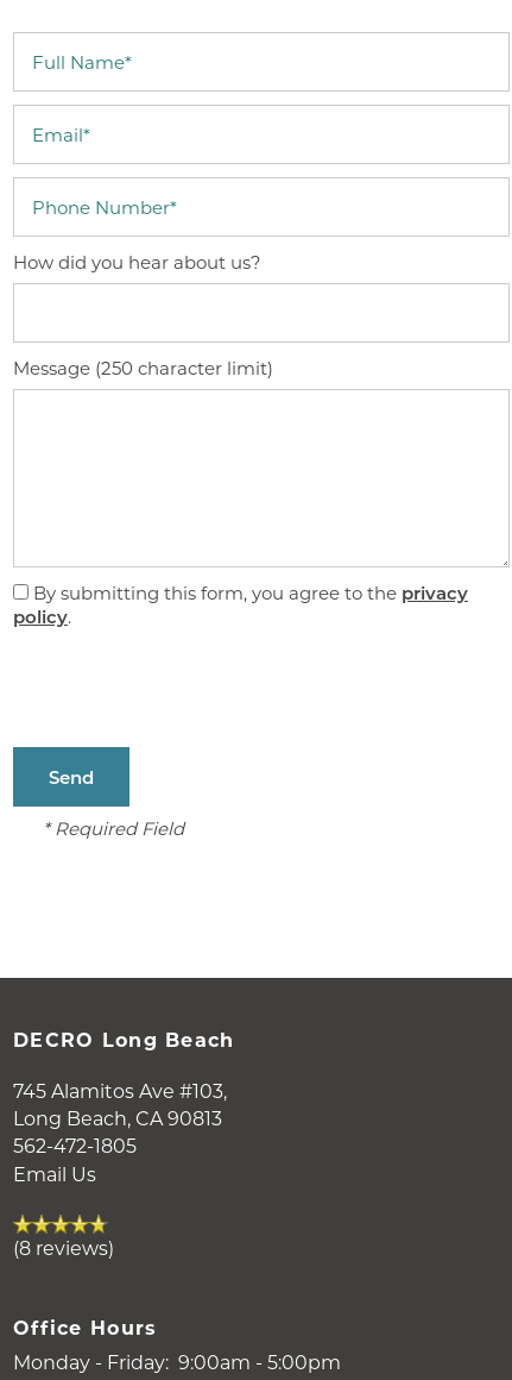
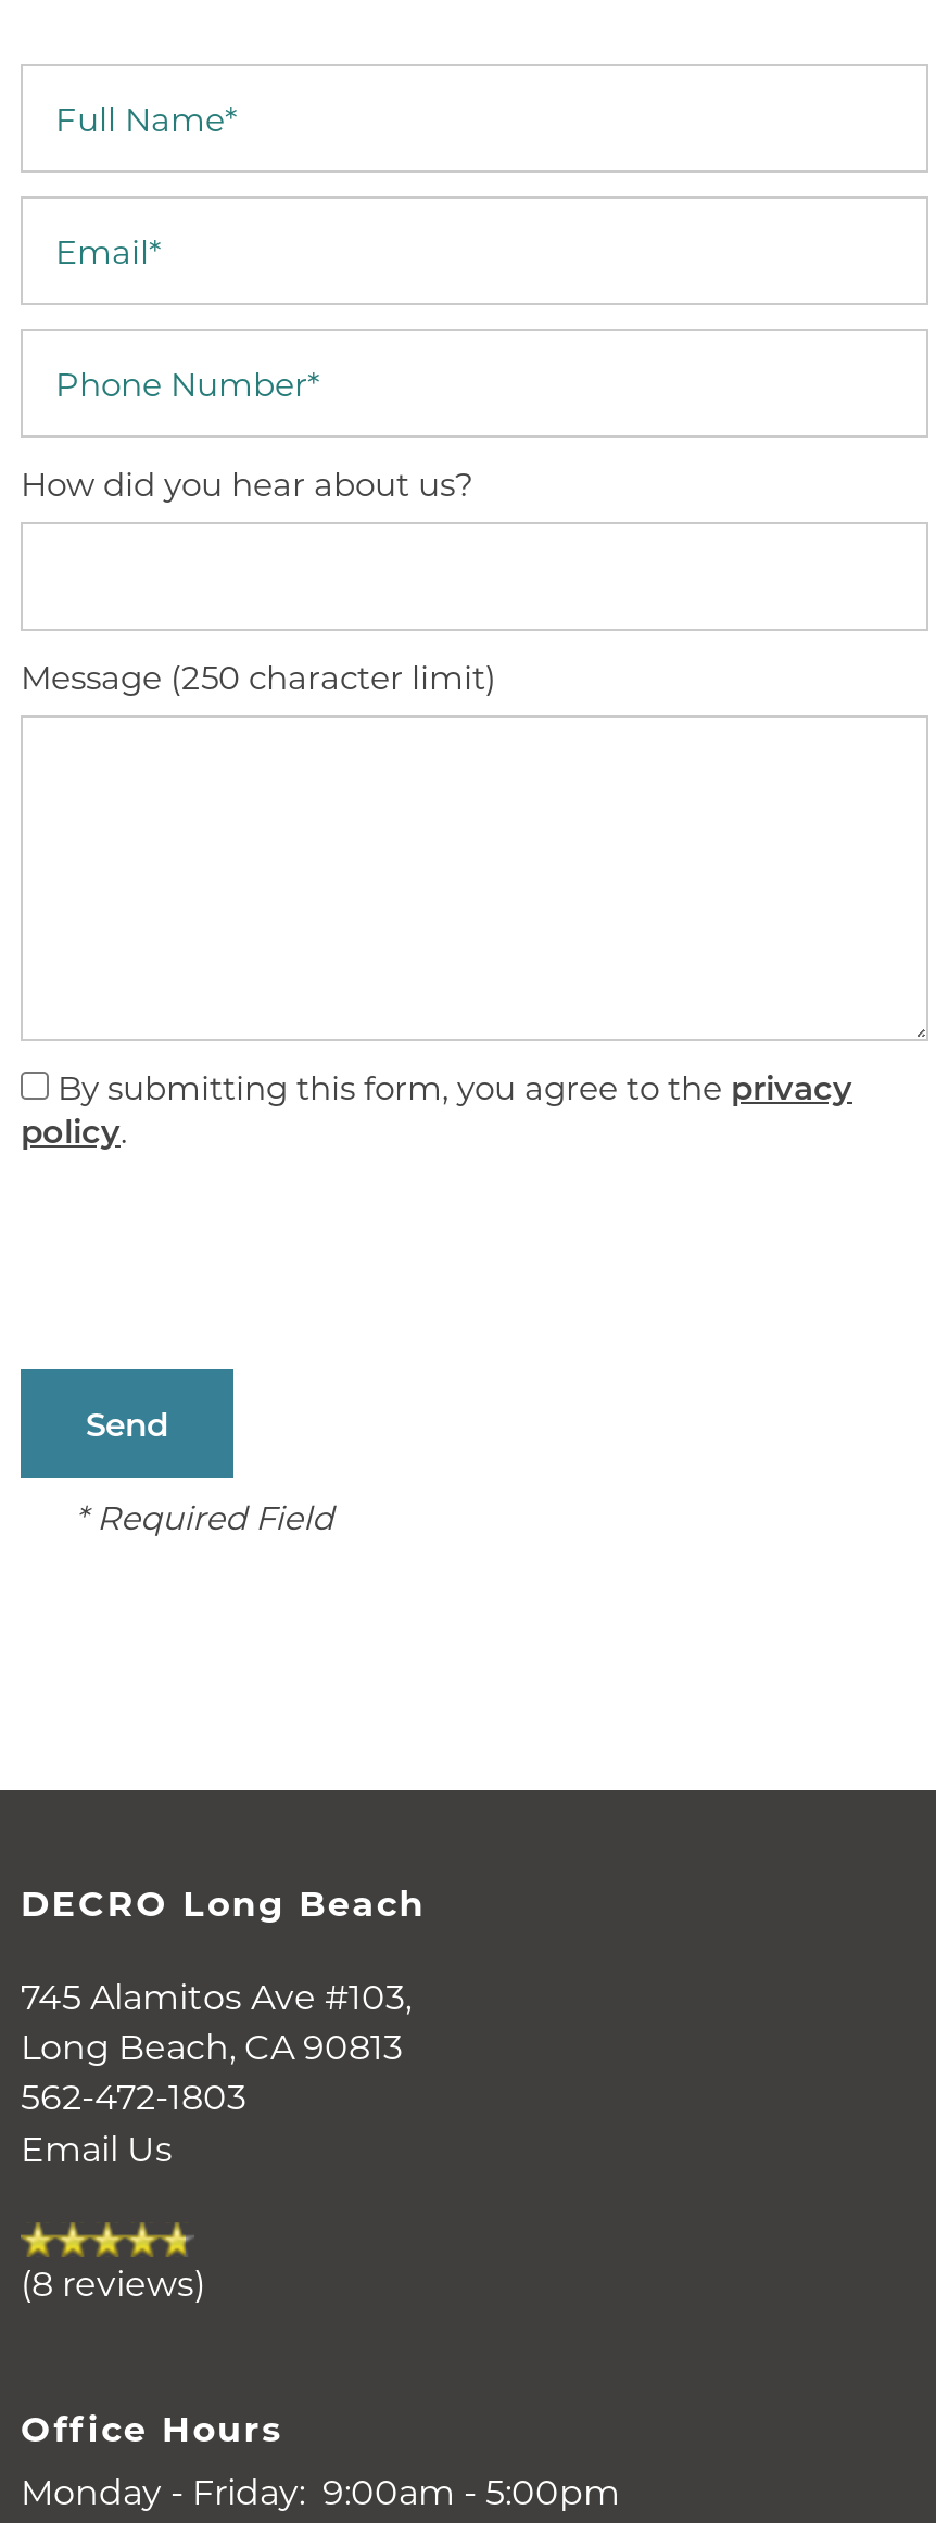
- 562-472-1805
+ 562-472-1803
